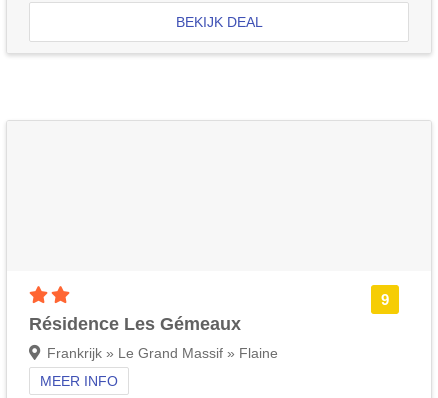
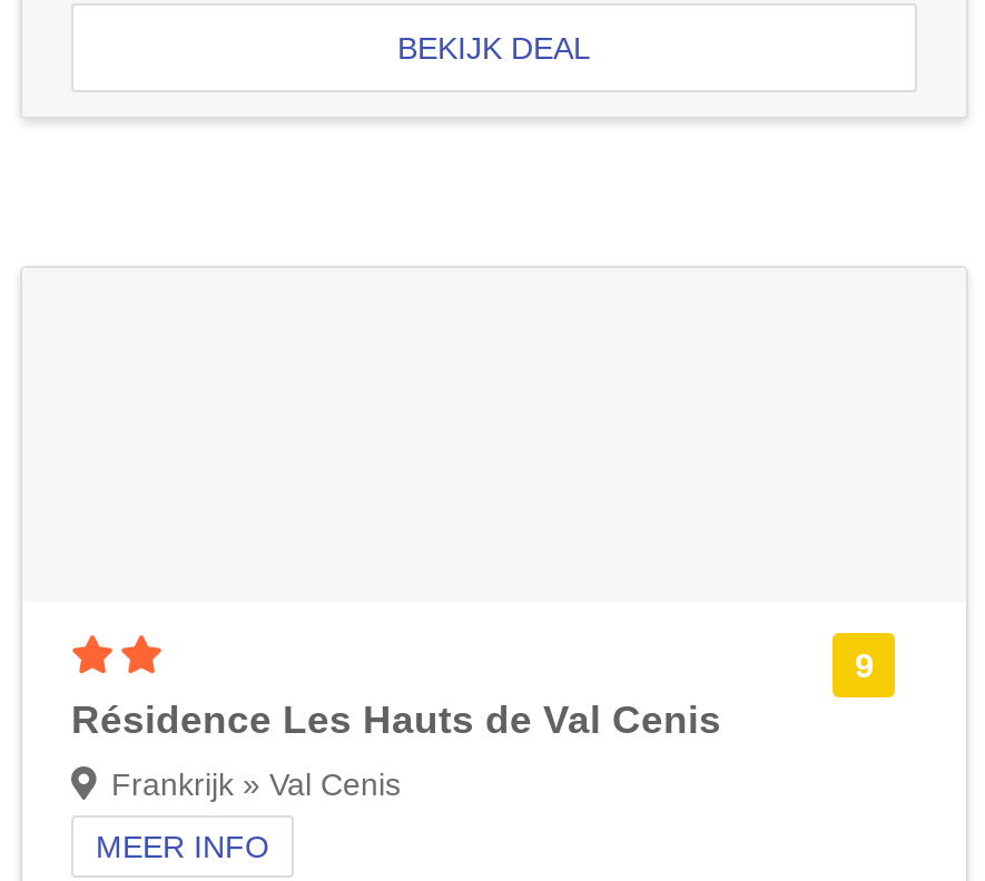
- Résidence Les Gémeaux
+ Résidence Les Hauts de Val Cenis

- Frankrijk » Le Grand Massif » Flaine
+ Frankrijk » Val Cenis
